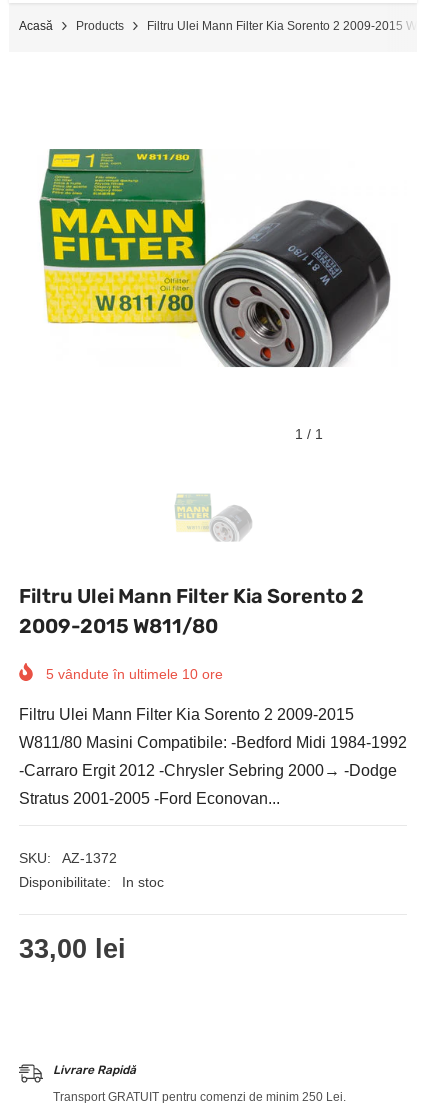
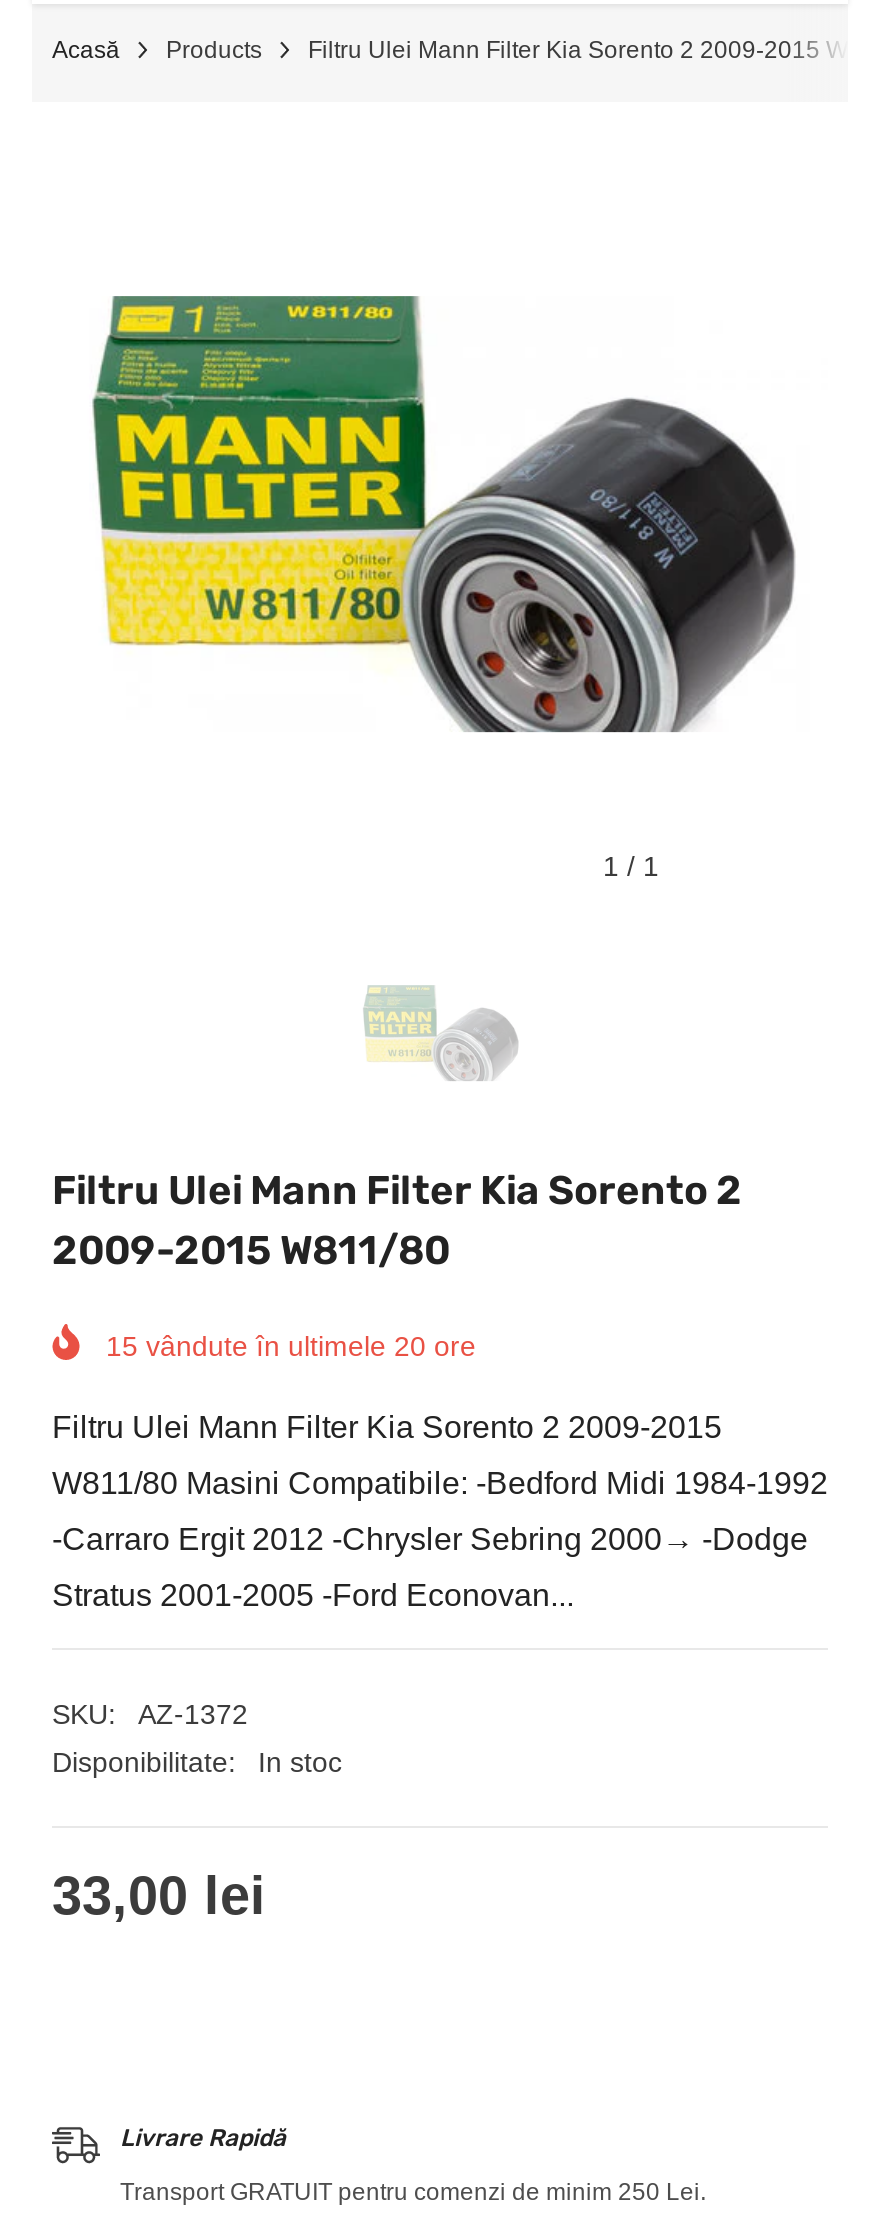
- 5 vândute în ultimele 10 ore
+ 15 vândute în ultimele 20 ore
